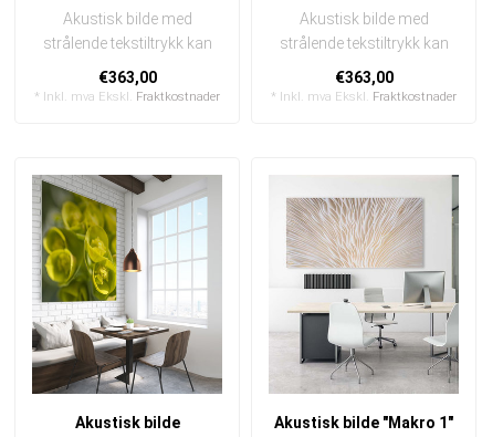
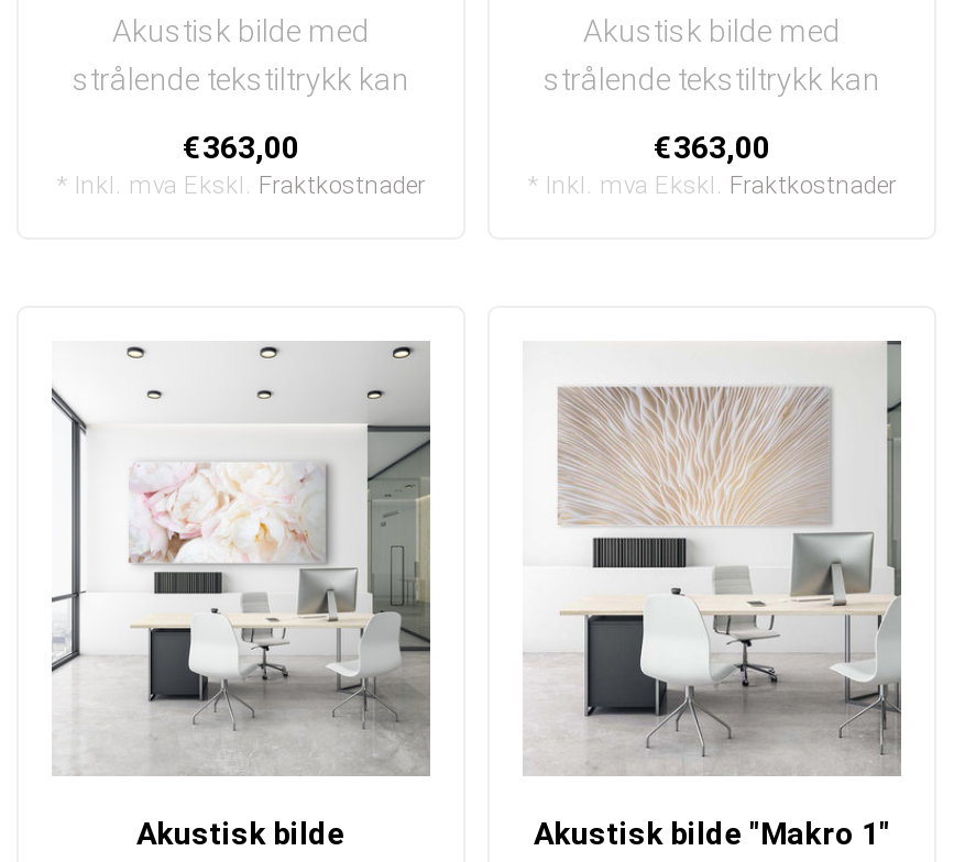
- [image]
+ [image]
